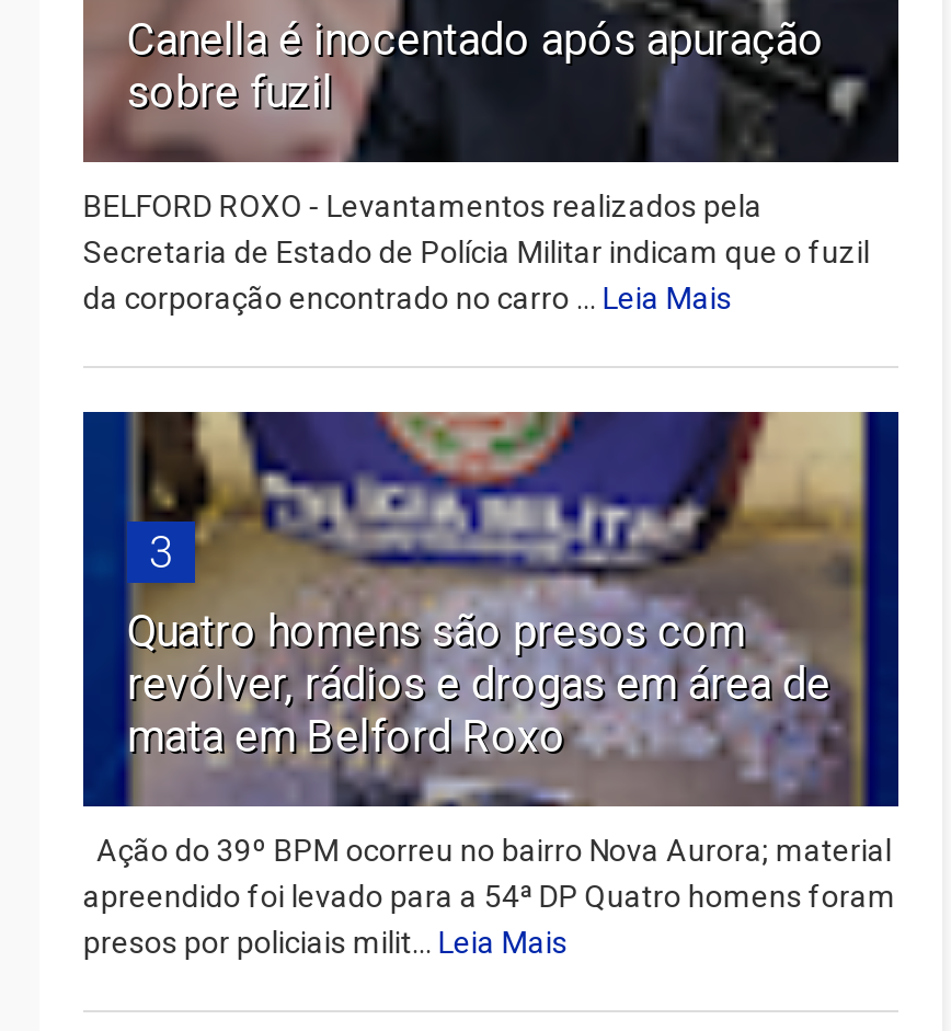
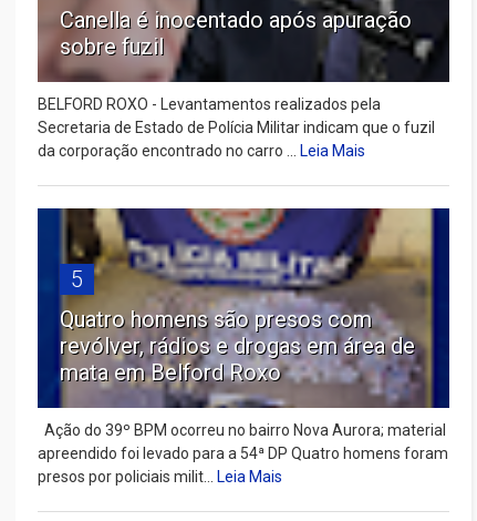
- 3
+ 5
